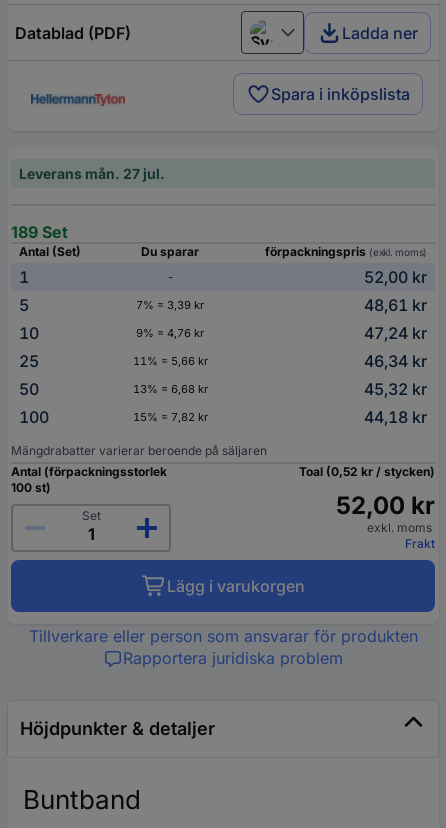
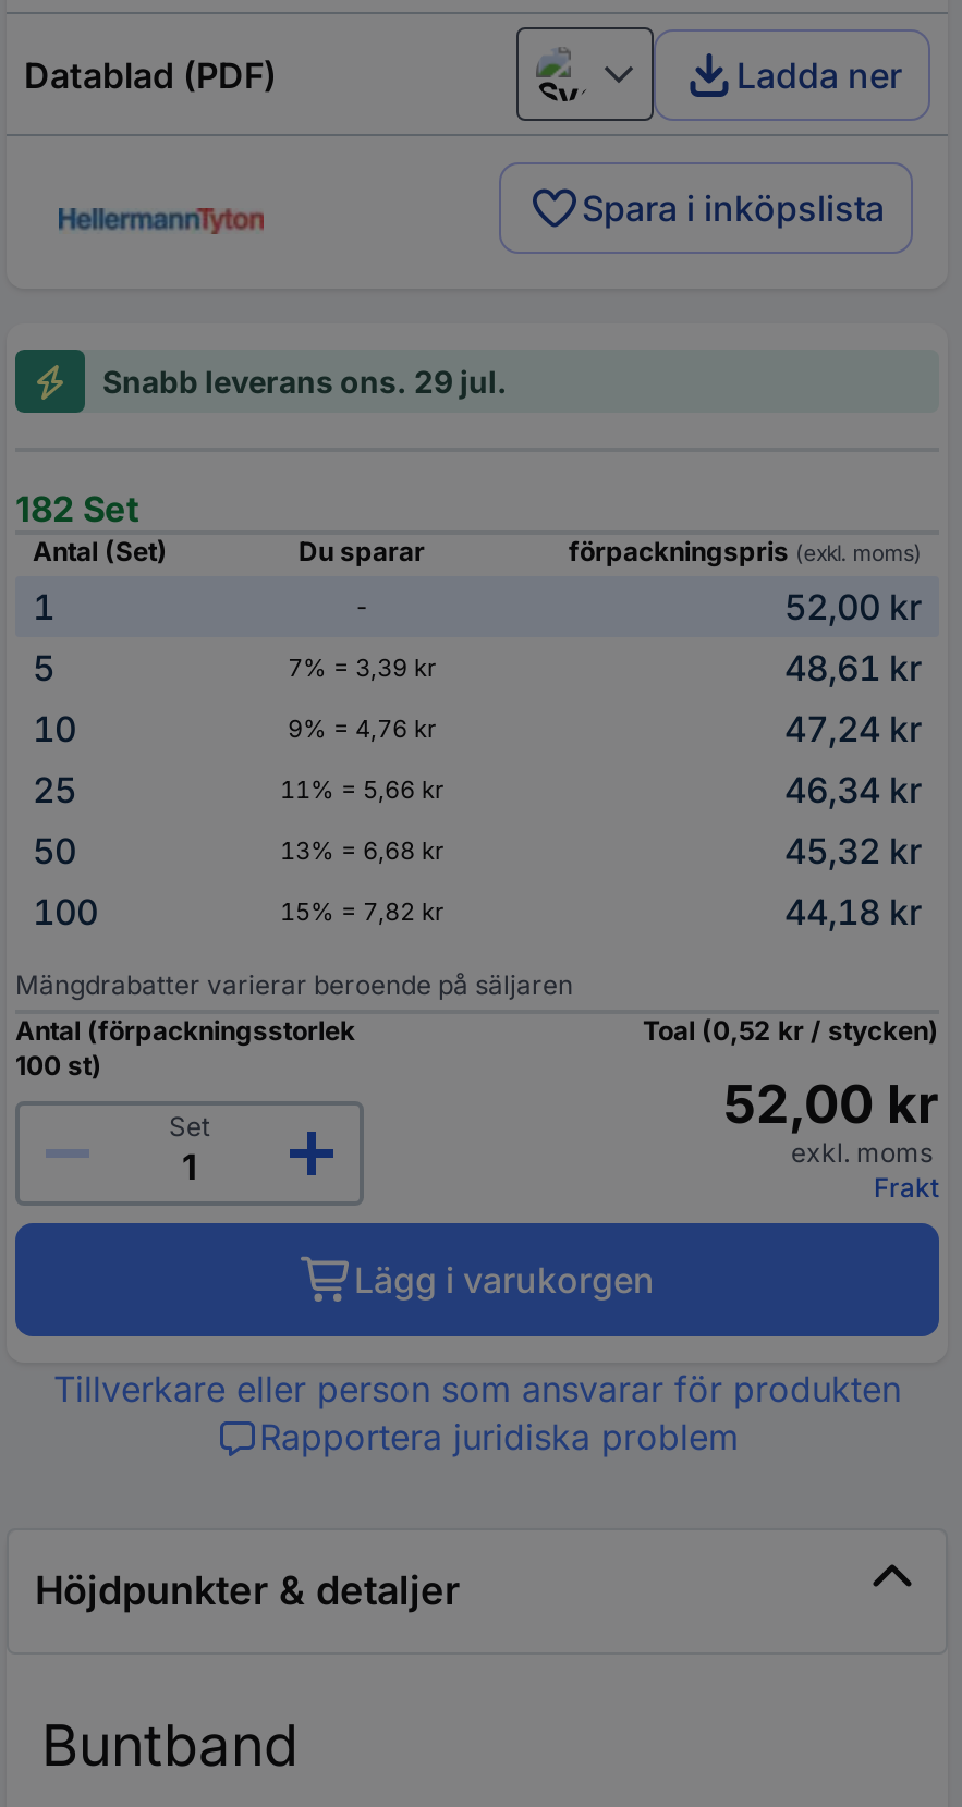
- Leverans mån. 27 jul.
+ Snabb leverans ons. 29 jul.

- 189 Set
+ 182 Set
